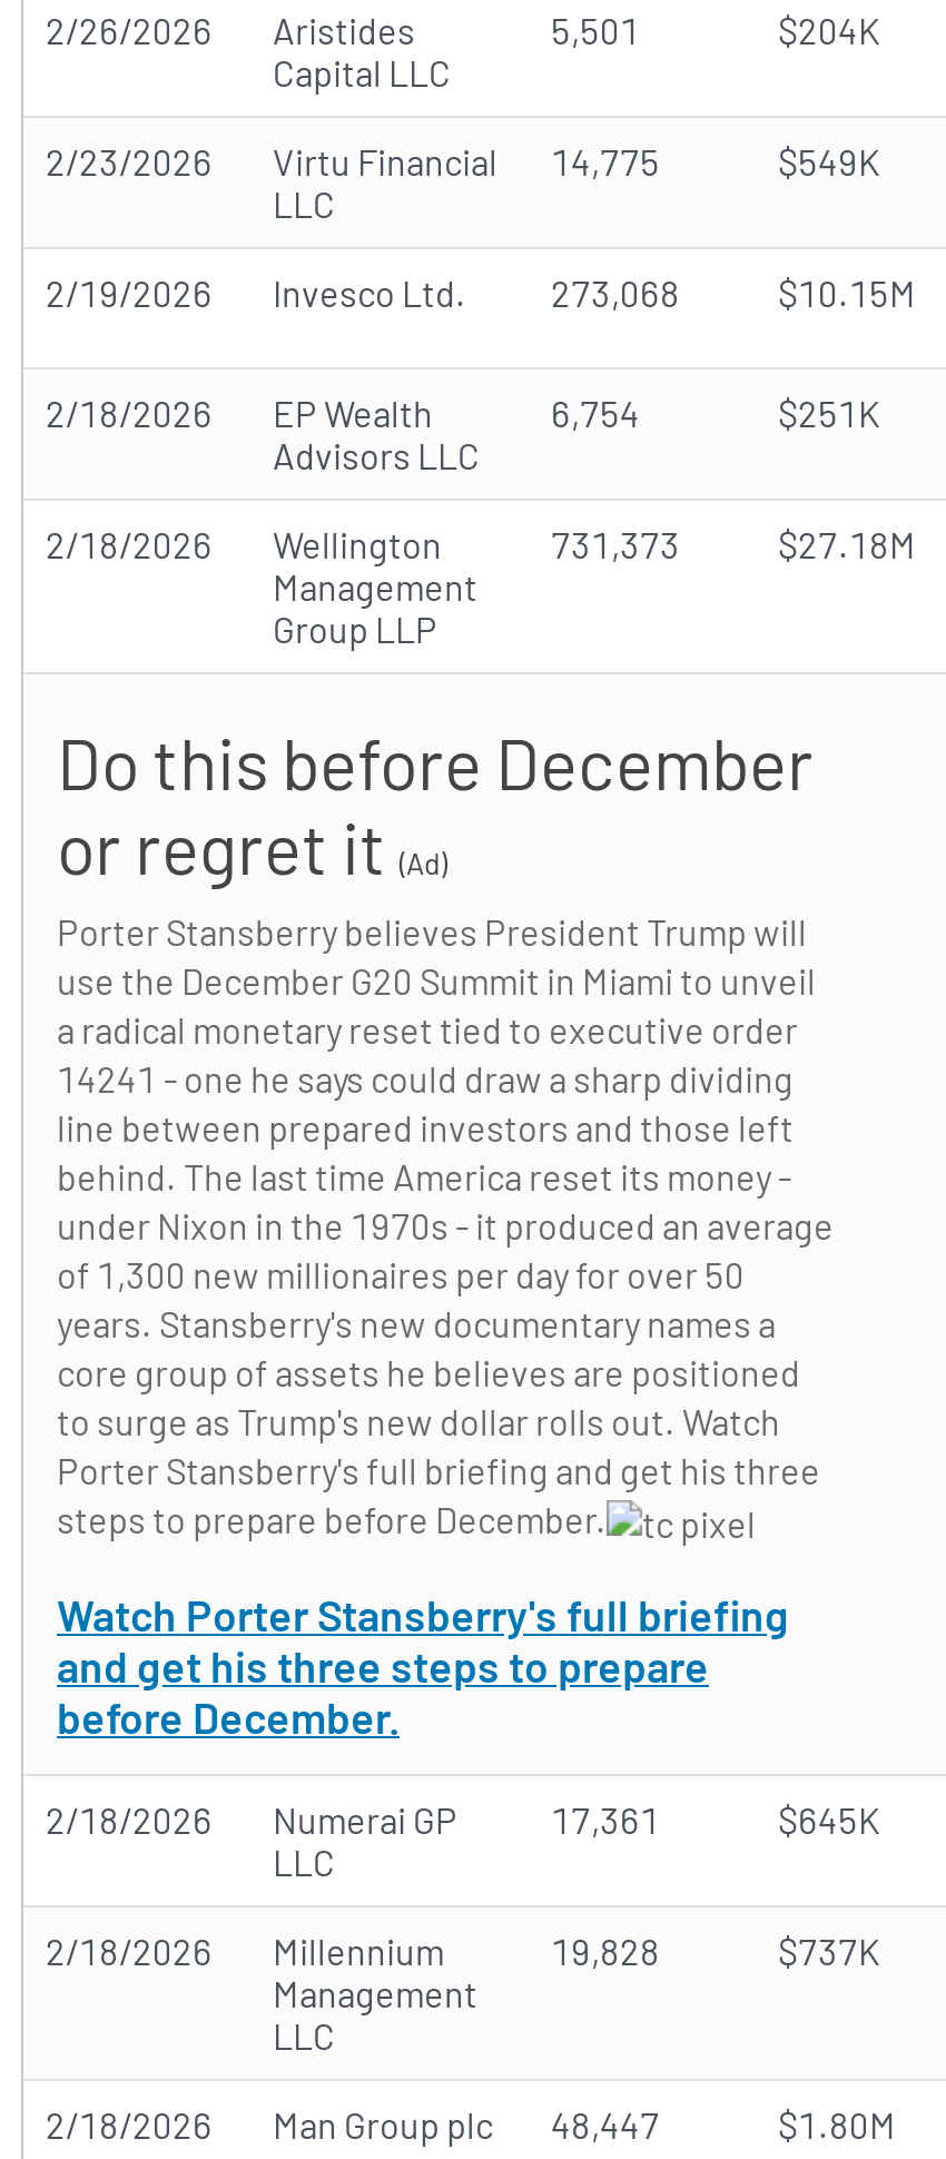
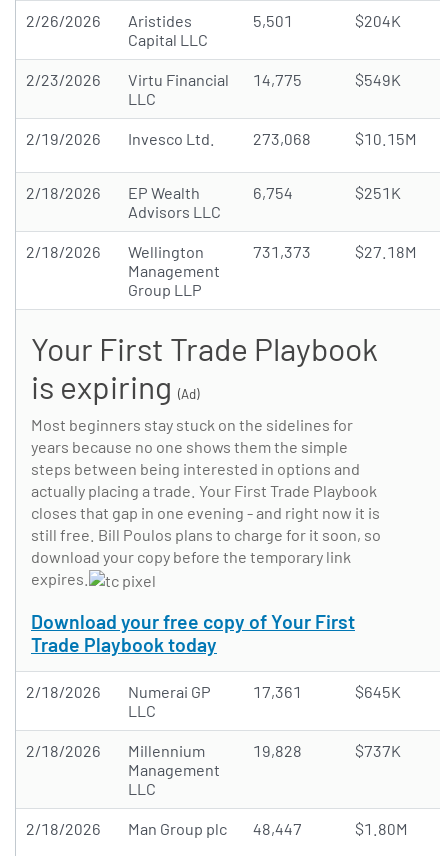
- Do this before December
- or regret it (Ad)
- Porter Stansberry believes President Trump will
- use the December G20 Summit in Miami to unveil
- a radical monetary reset tied to executive order
- 14241 - one he says could draw a sharp dividing
- line between prepared investors and those left
- behind. The last time America reset its money -
- under Nixon in the 1970s - it produced an average
- of 1,300 new millionaires per day for over 50
- years. Stansberry's new documentary names a
- core group of assets he believes are positioned
- to surge as Trump's new dollar rolls out. Watch
- Porter Stansberry's full briefing and get his three
- steps to prepare before December.
+ Your First Trade Playbook
+ is expiring (Ad)
+ Most beginners stay stuck on the sidelines for
+ years because no one shows them the simple
+ steps between being interested in options and
+ actually placing a trade. Your First Trade Playbook
+ closes that gap in one evening - and right now it is
+ still free. Bill Poulos plans to charge for it soon, so
+ download your copy before the temporary link
+ expires.

- Watch Porter Stansberry's full briefing
- and get his three steps to prepare
- before December.
+ Download your free copy of Your First
+ Trade Playbook today
